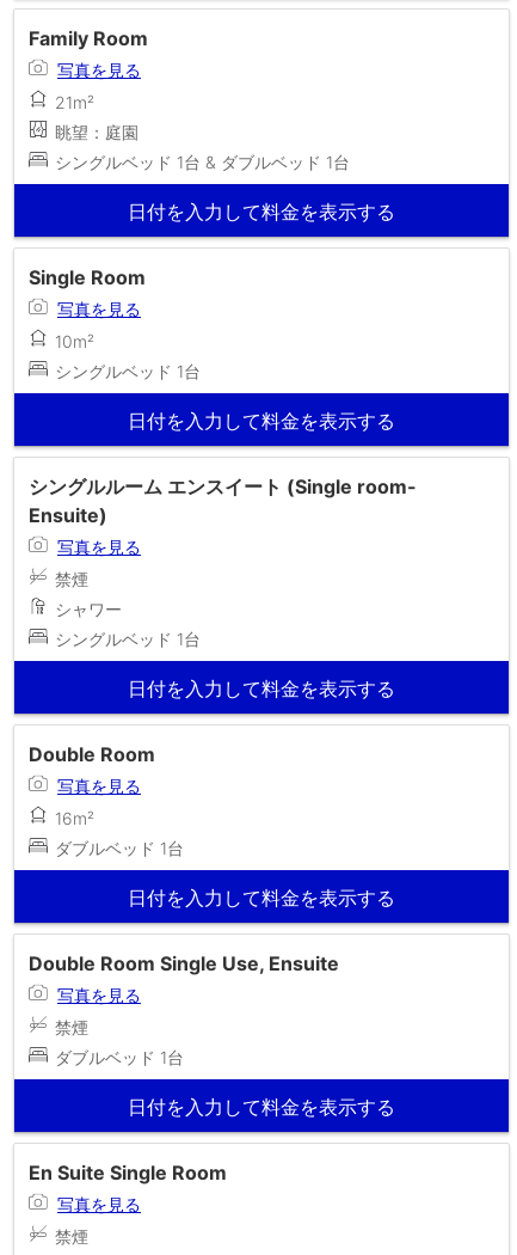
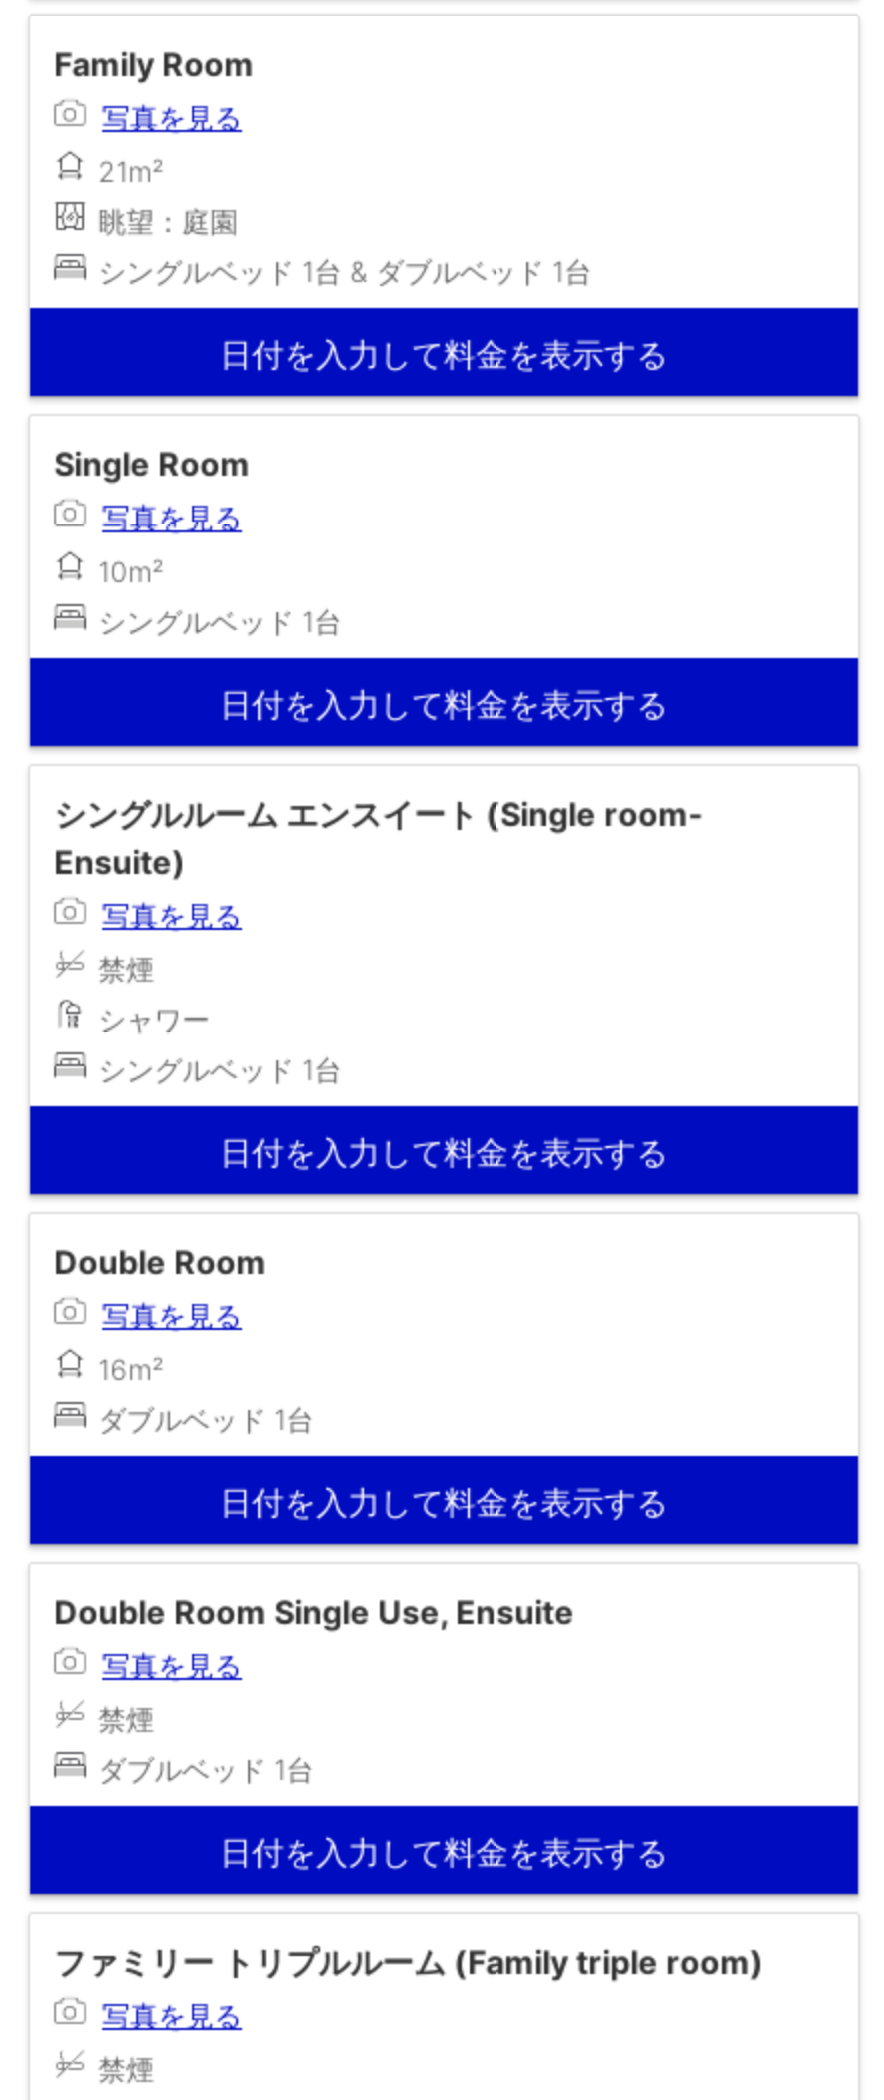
- En Suite Single Room
+ ファミリー トリプルルーム (Family triple room)
